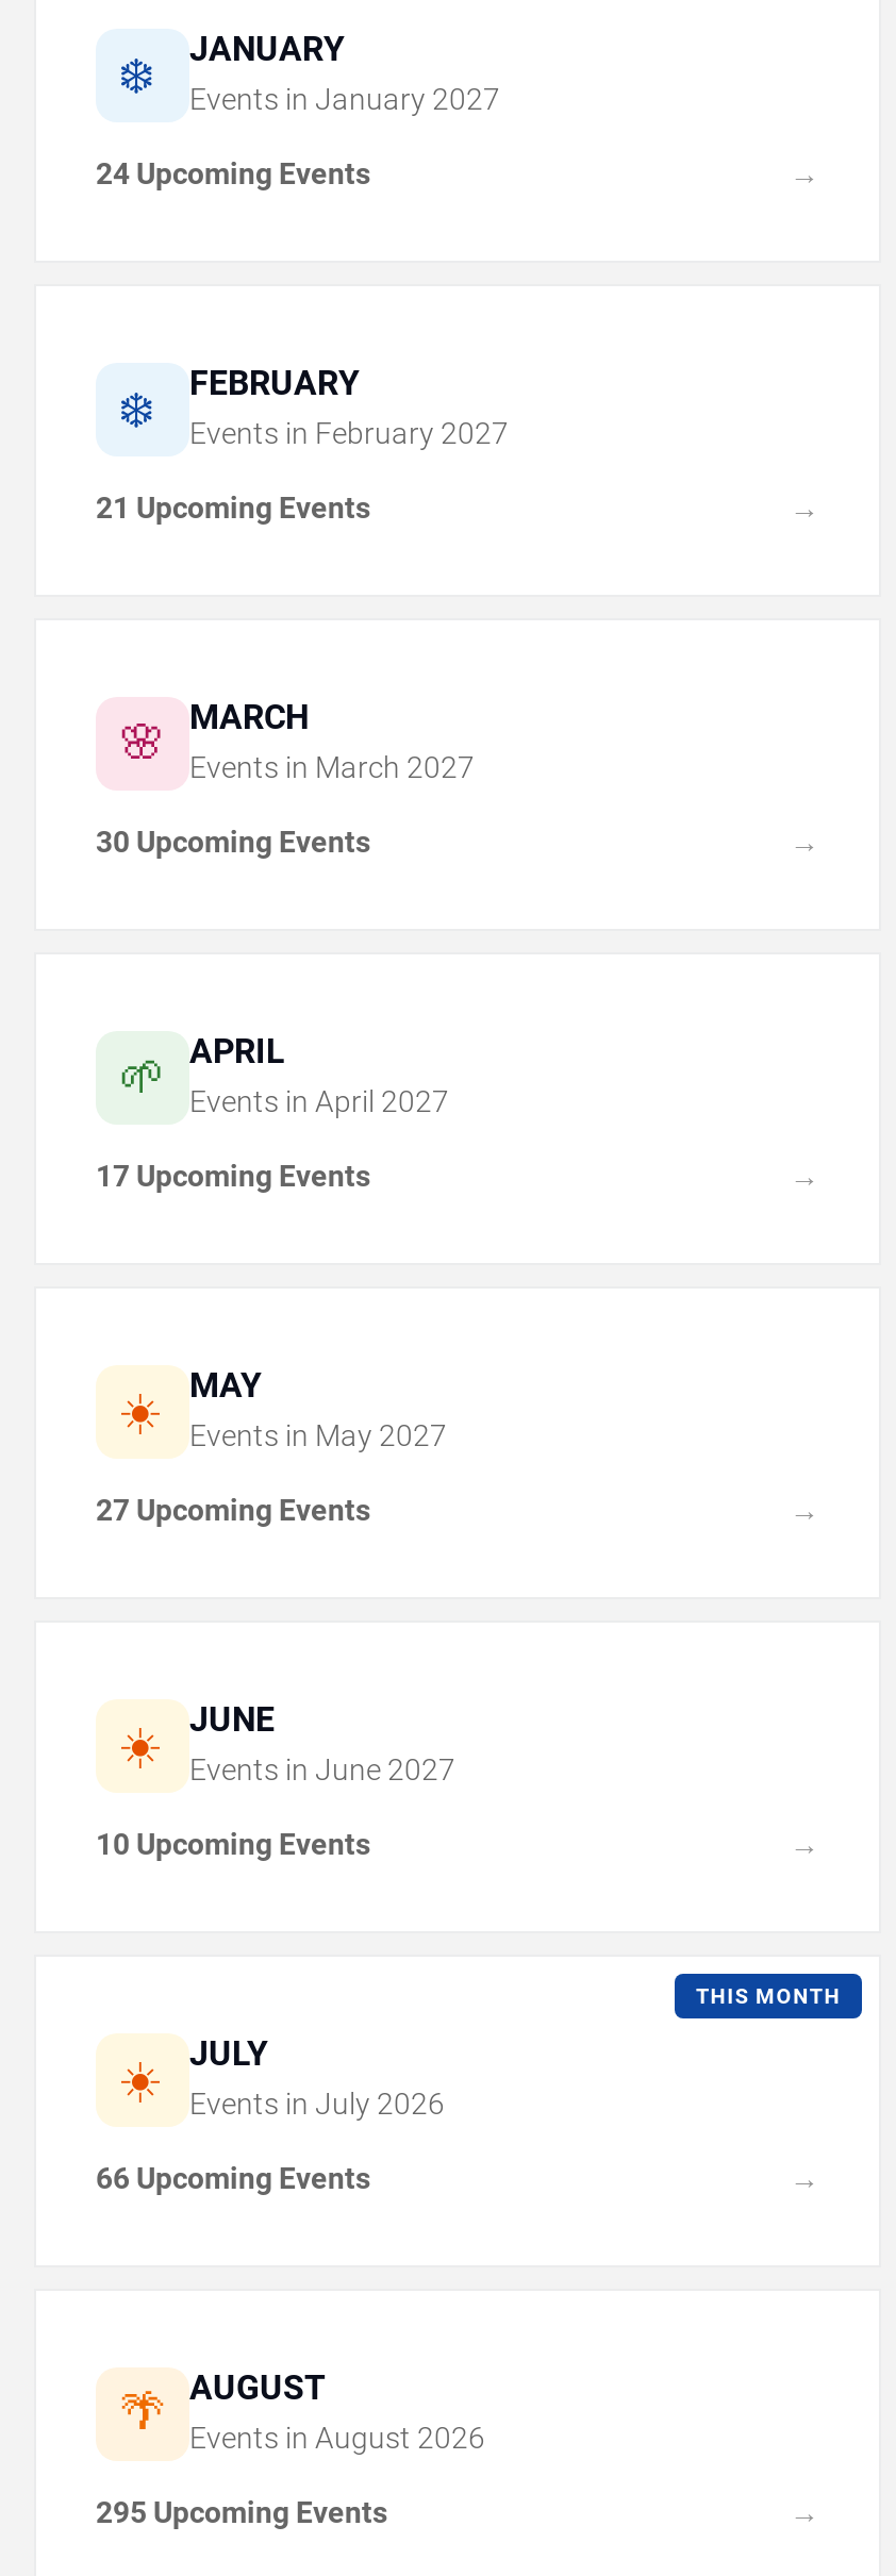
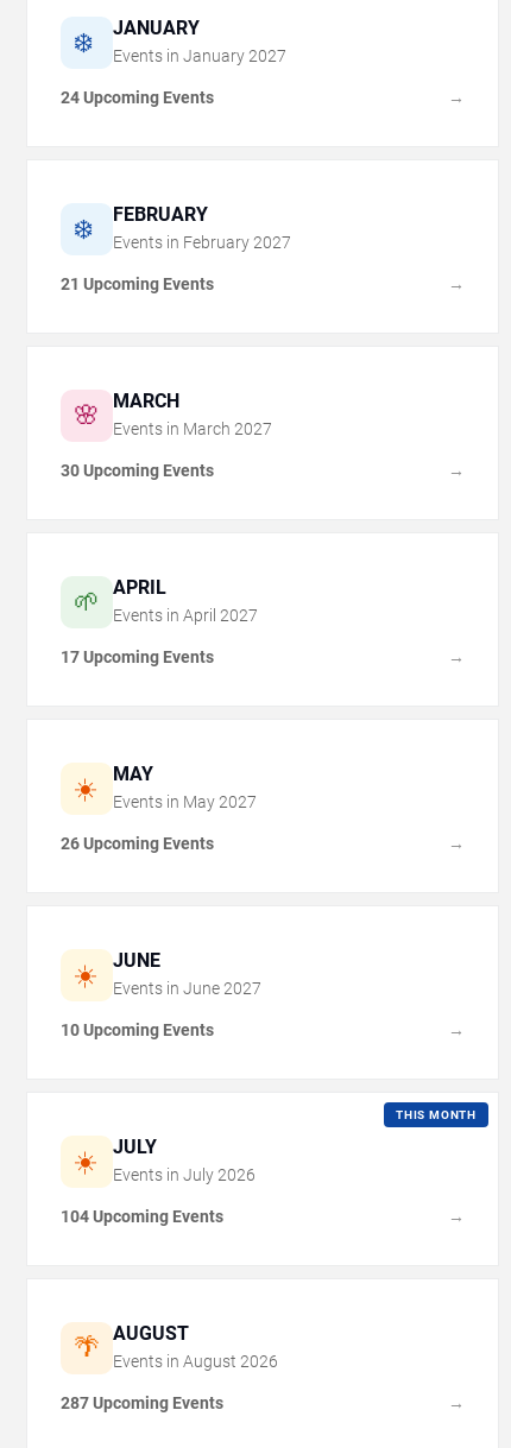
- 27 Upcoming Events
+ 26 Upcoming Events

- 66 Upcoming Events
+ 104 Upcoming Events

- 295 Upcoming Events
+ 287 Upcoming Events
